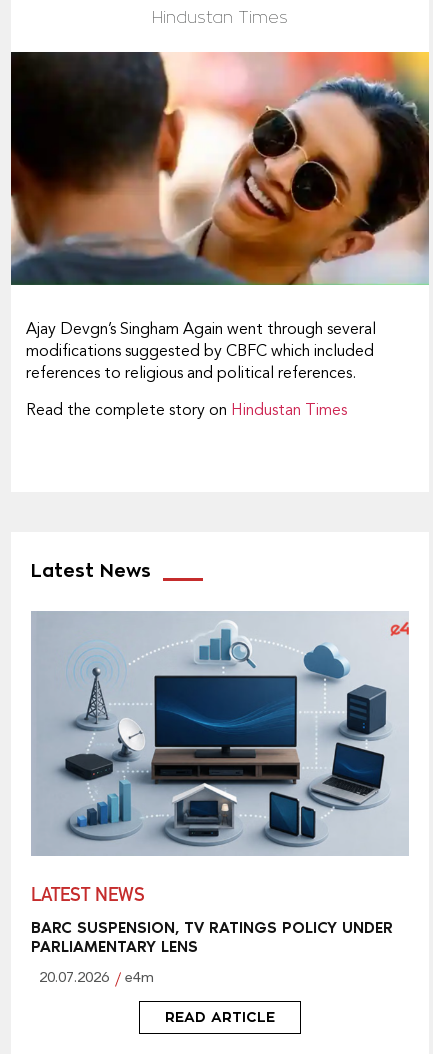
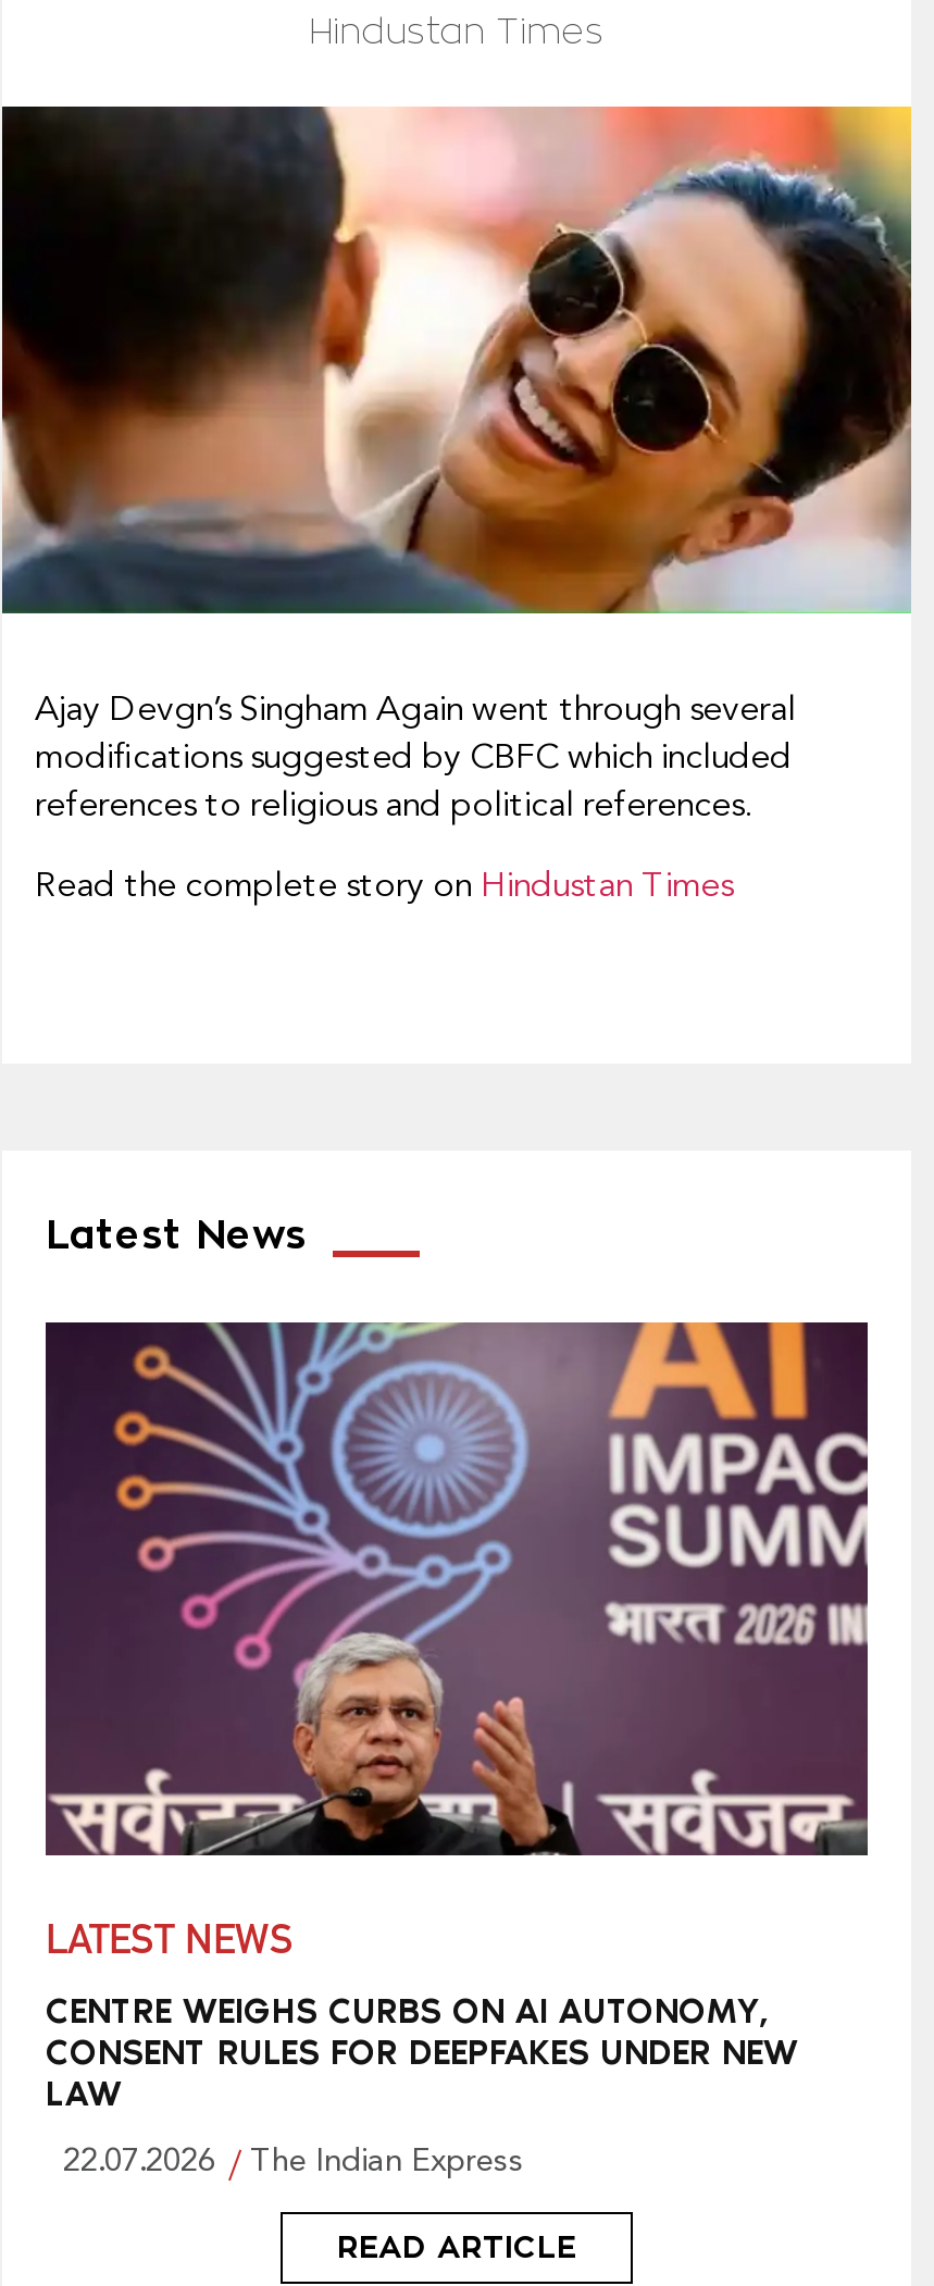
- [image]
+ [image]

- BARC SUSPENSION, TV RATINGS POLICY UNDER
- PARLIAMENTARY LENS
+ CENTRE WEIGHS CURBS ON AI AUTONOMY,
+ CONSENT RULES FOR DEEPFAKES UNDER NEW
+ LAW

- 20.07.2026
- e4m
+ 22.07.2026
+ The Indian Express
